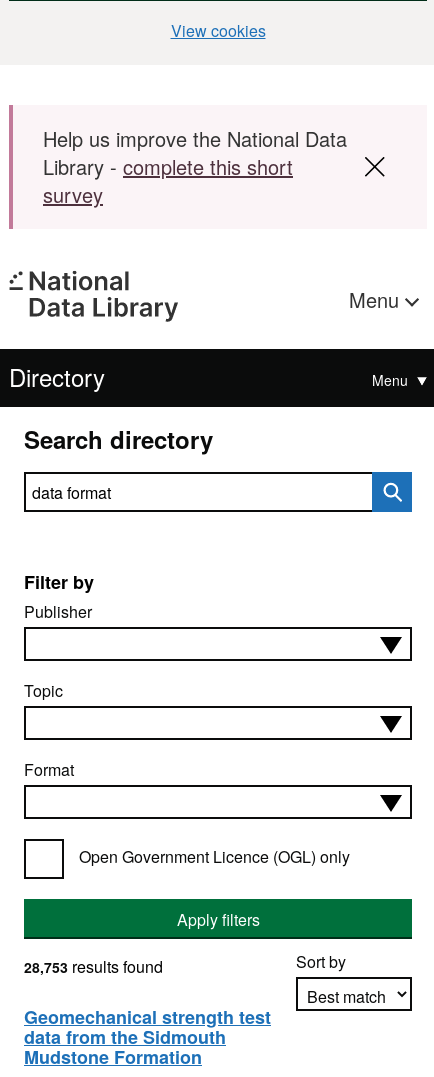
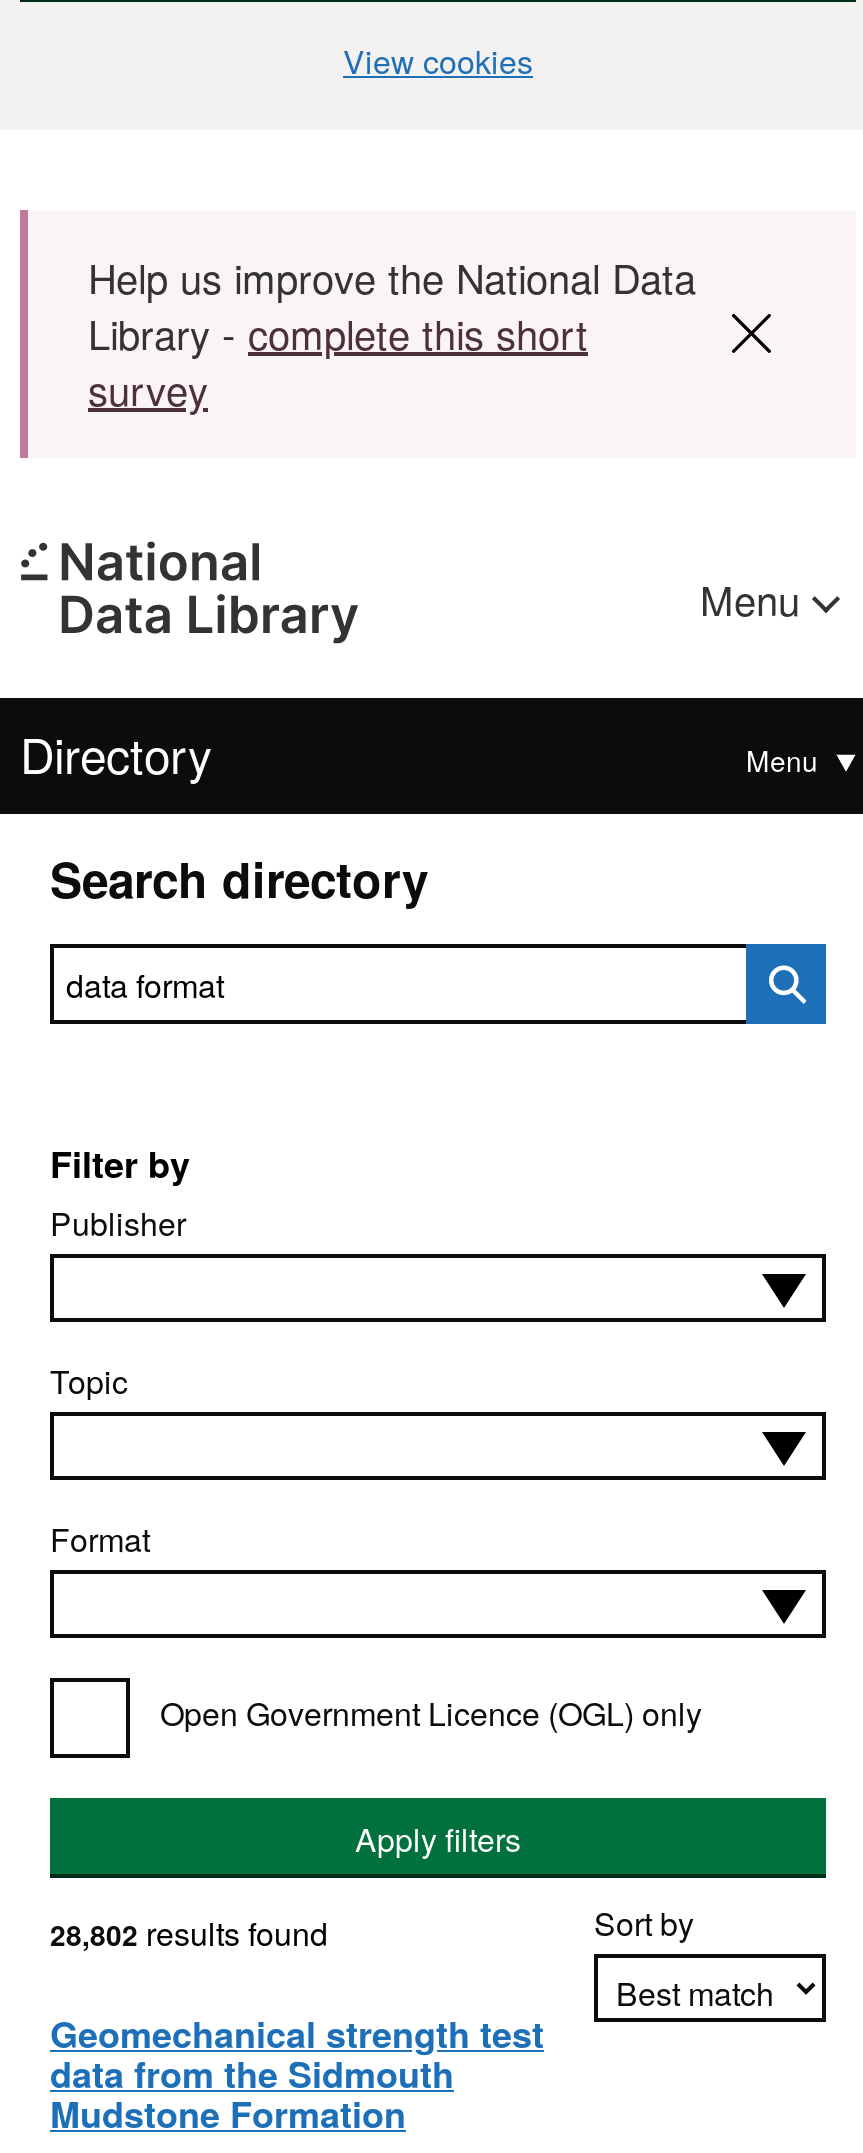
- 28,753 results found
+ 28,802 results found
